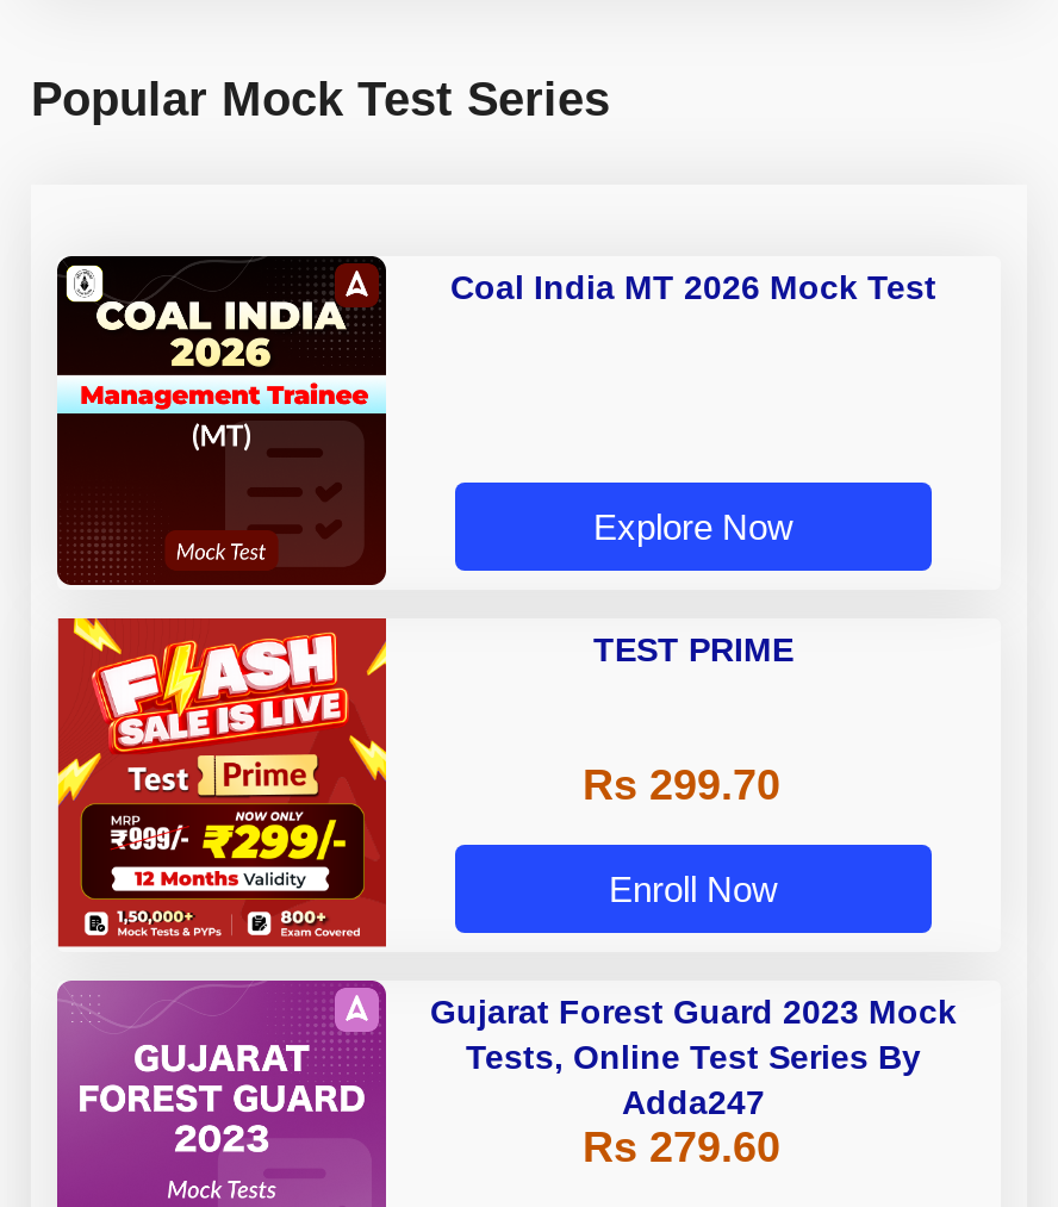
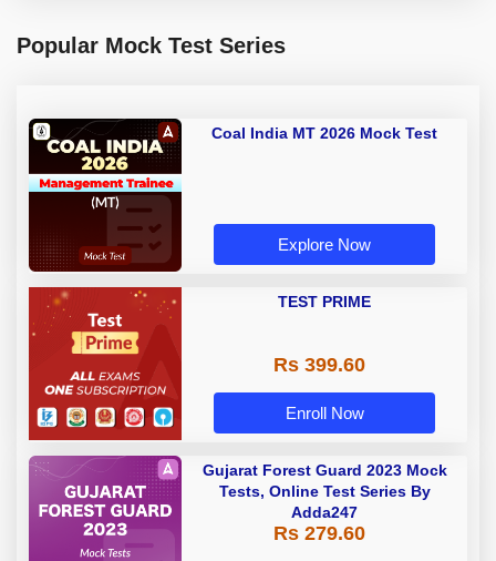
- [image]
+ [image]

- Rs 299.70
+ Rs 399.60
